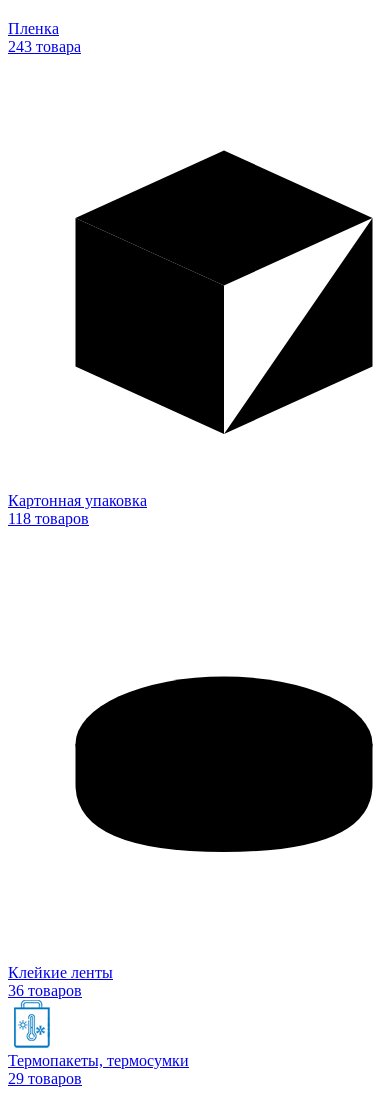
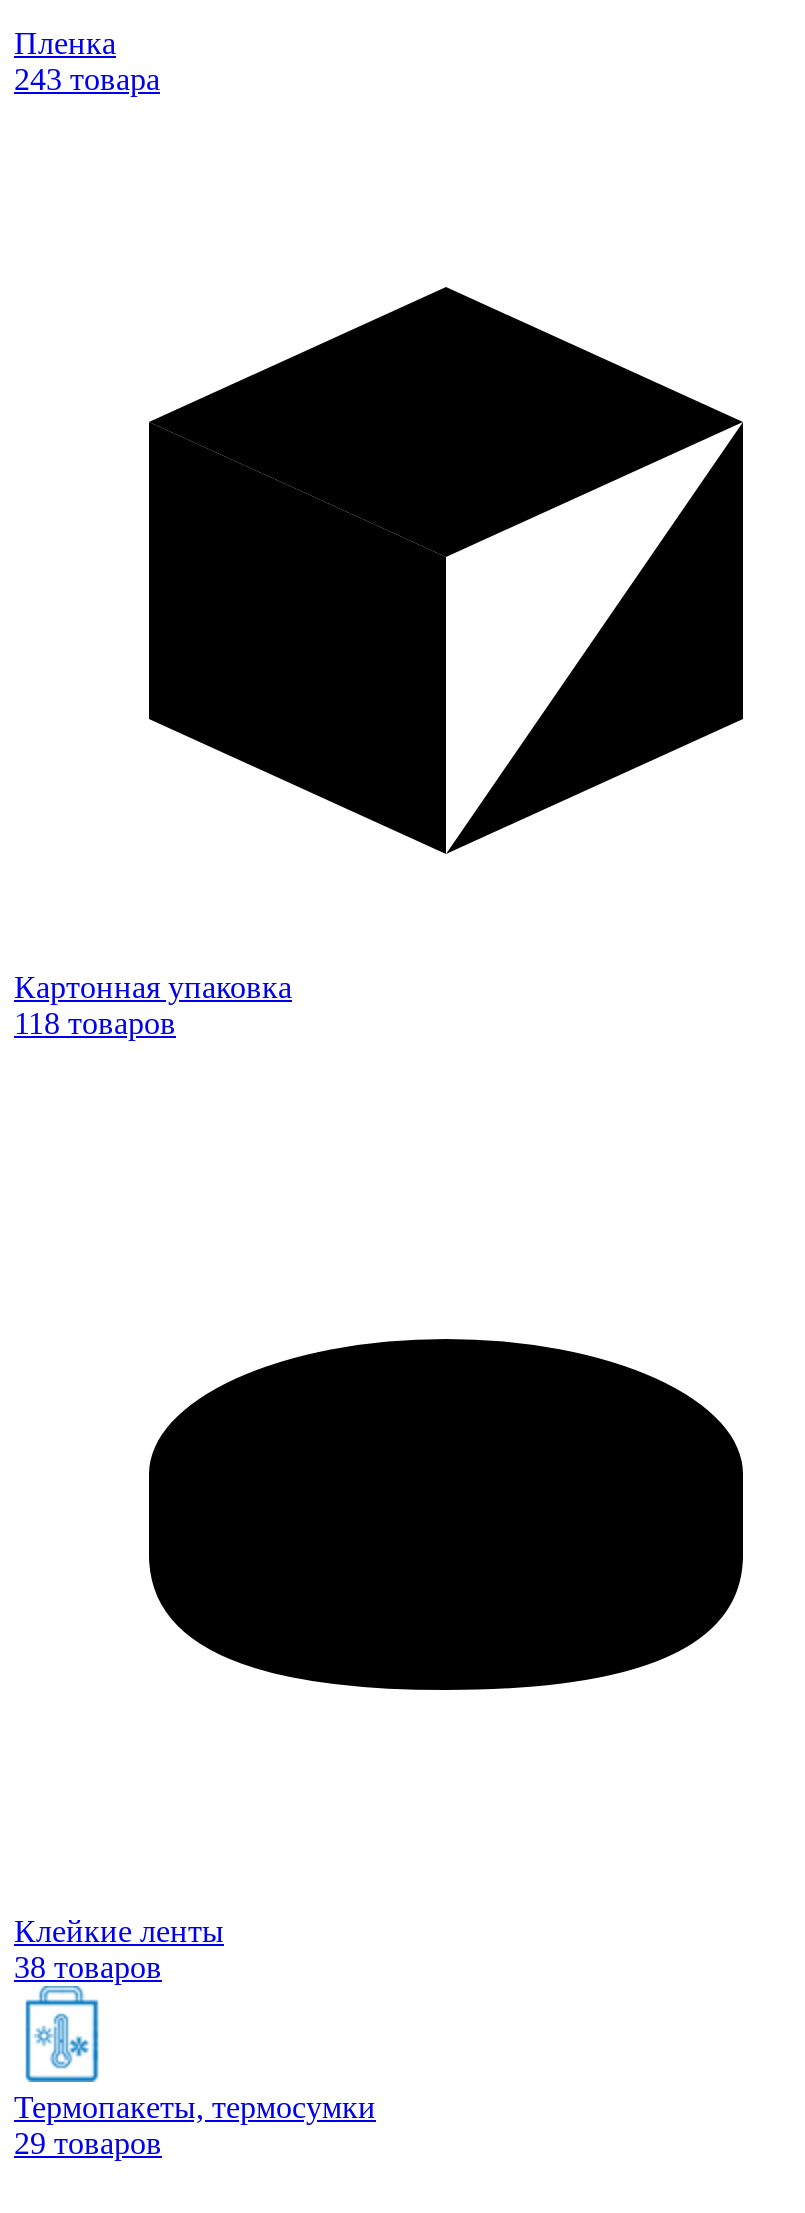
- 36 товаров
+ 38 товаров
